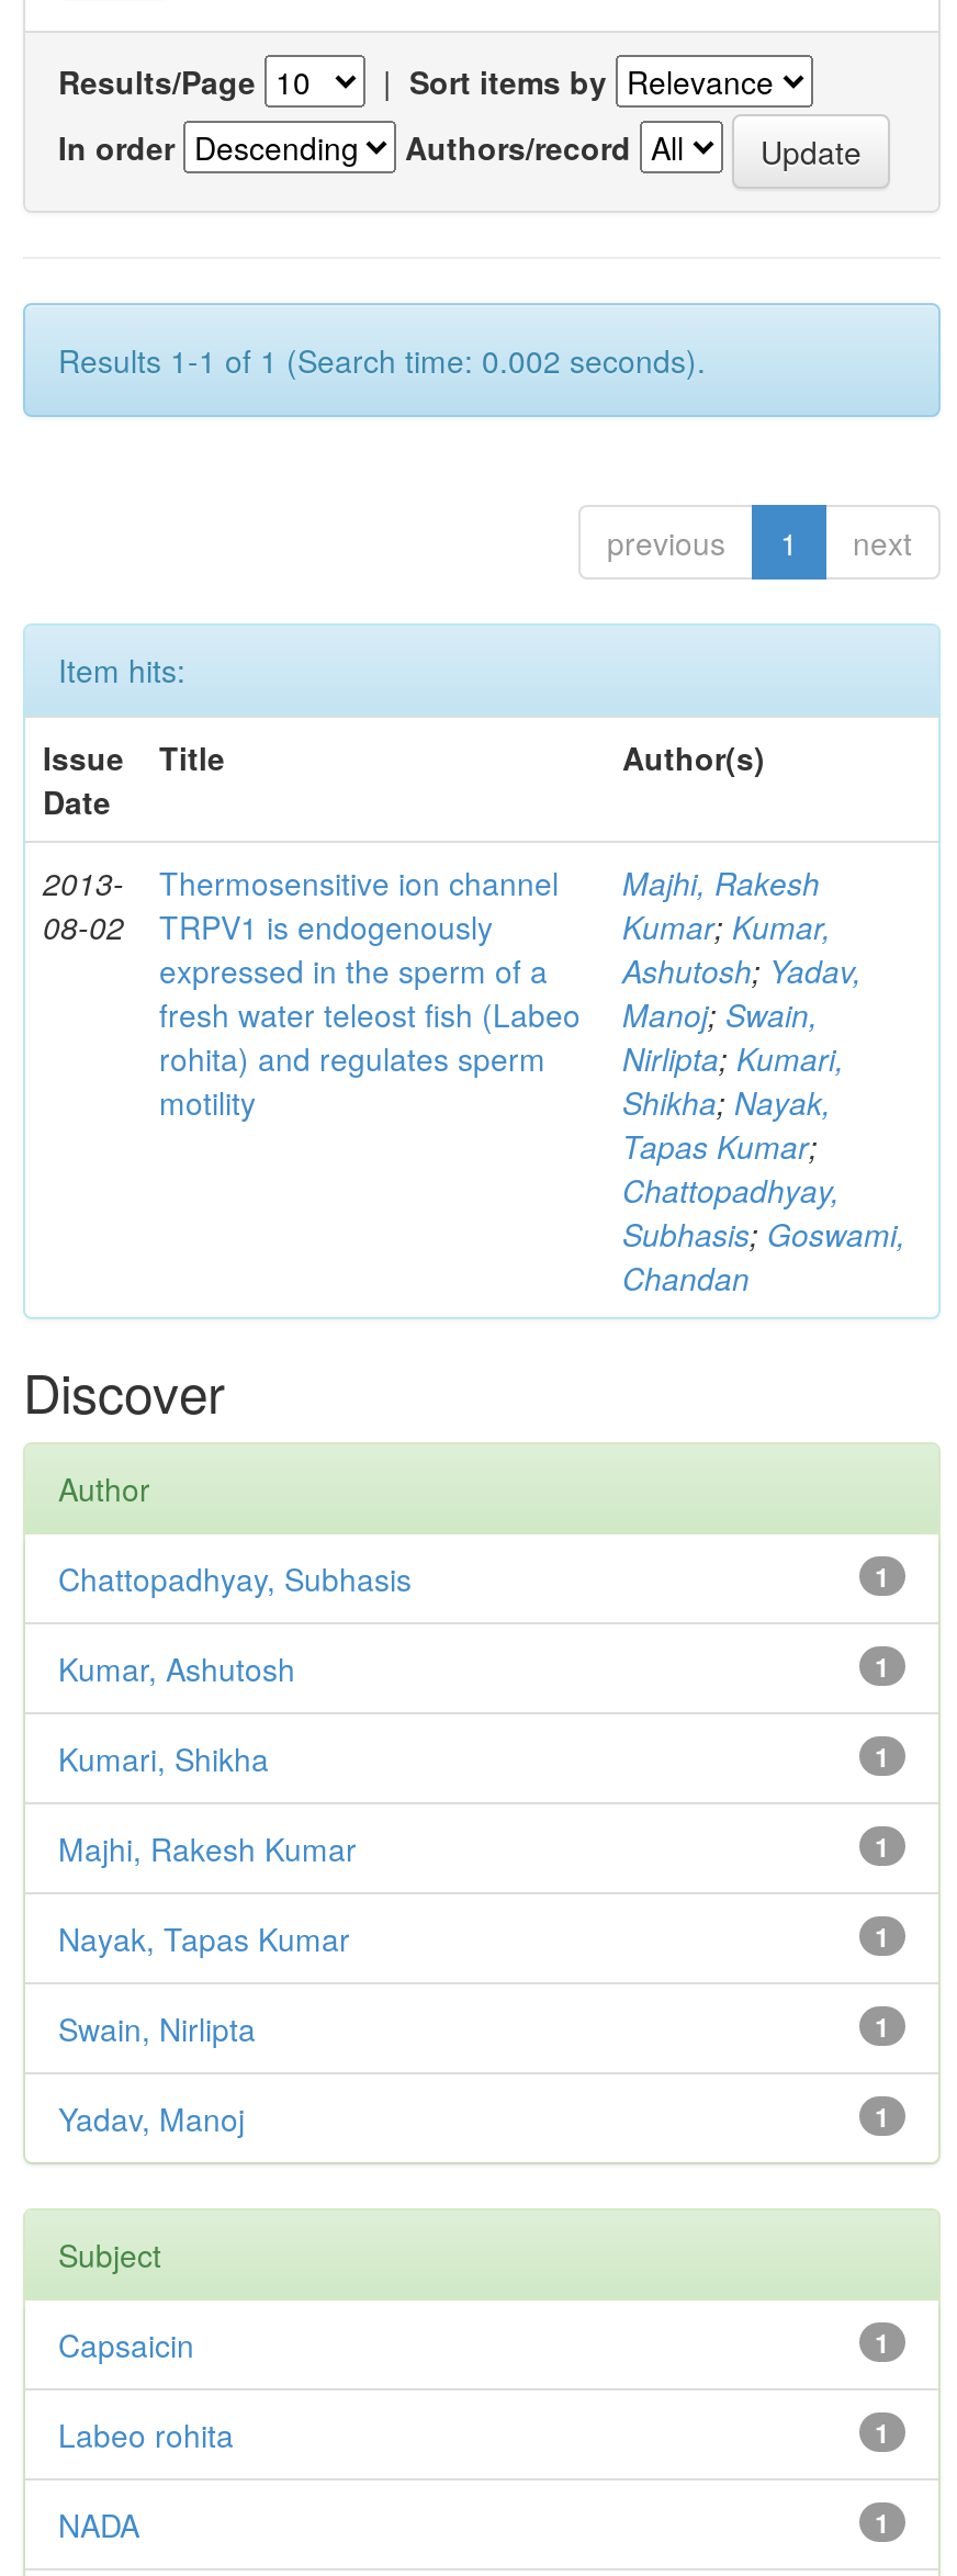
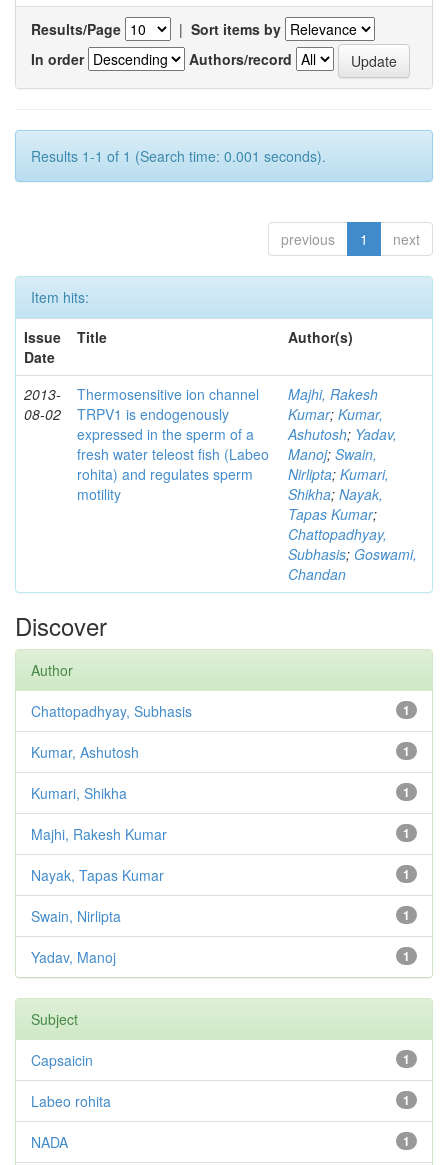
- Results 1-1 of 1 (Search time: 0.002 seconds).
+ Results 1-1 of 1 (Search time: 0.001 seconds).
